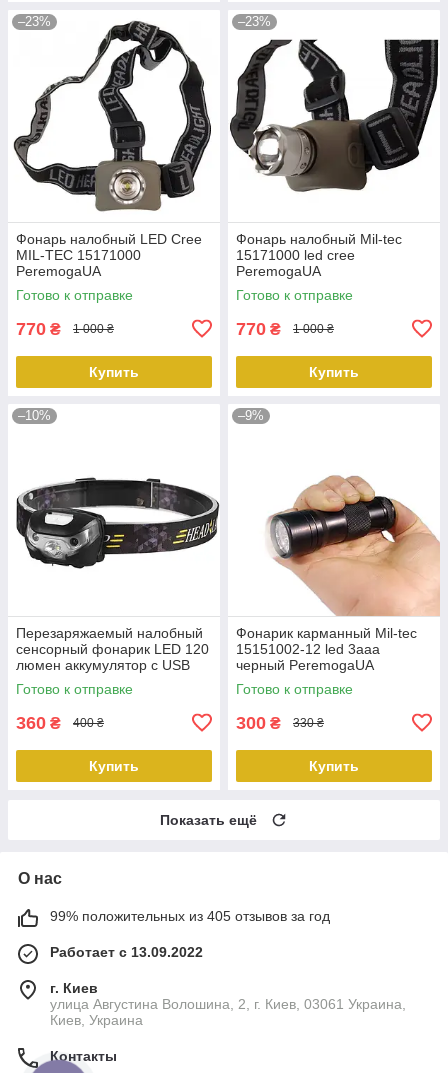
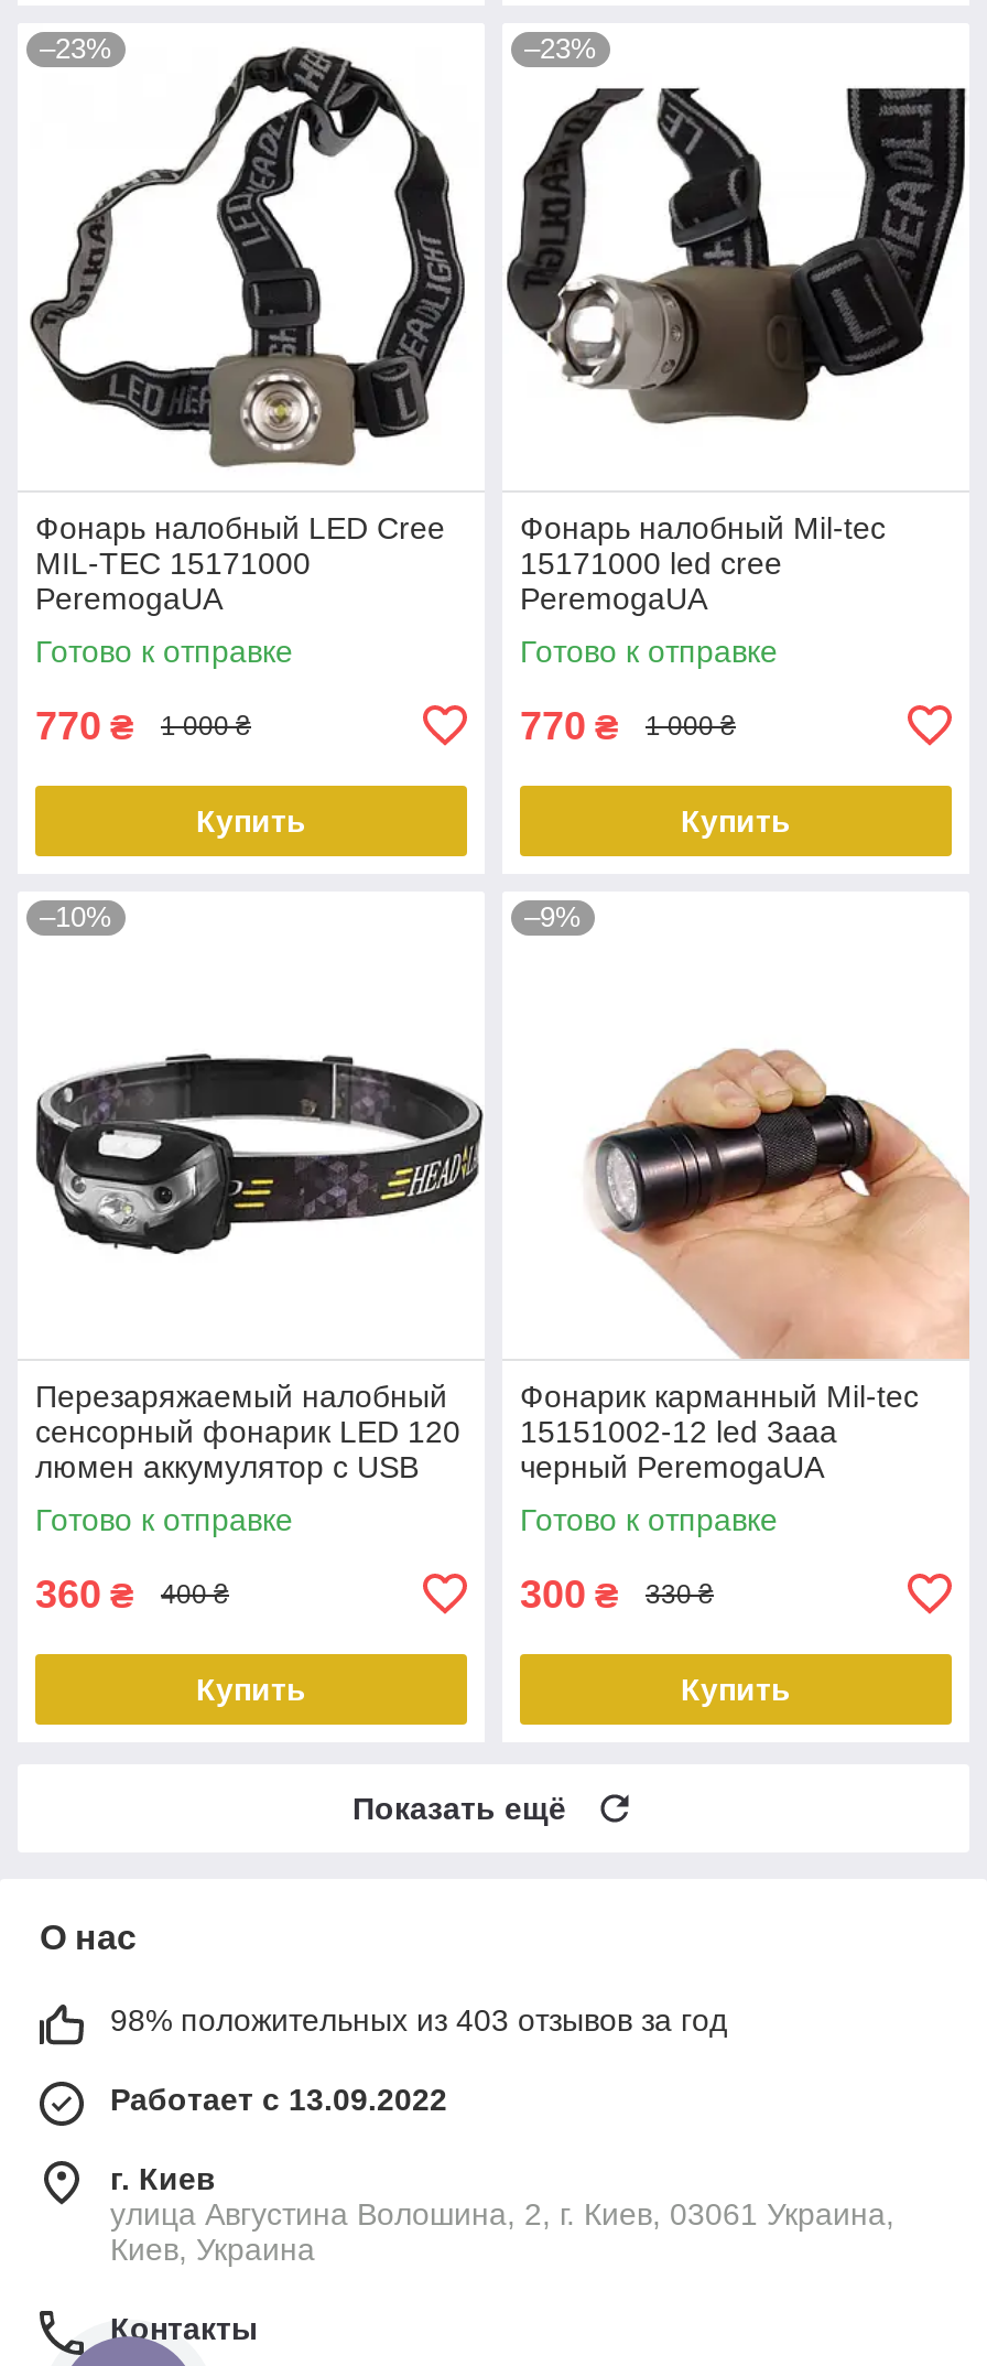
- 99% положительных из 405 отзывов за год
+ 98% положительных из 403 отзывов за год
